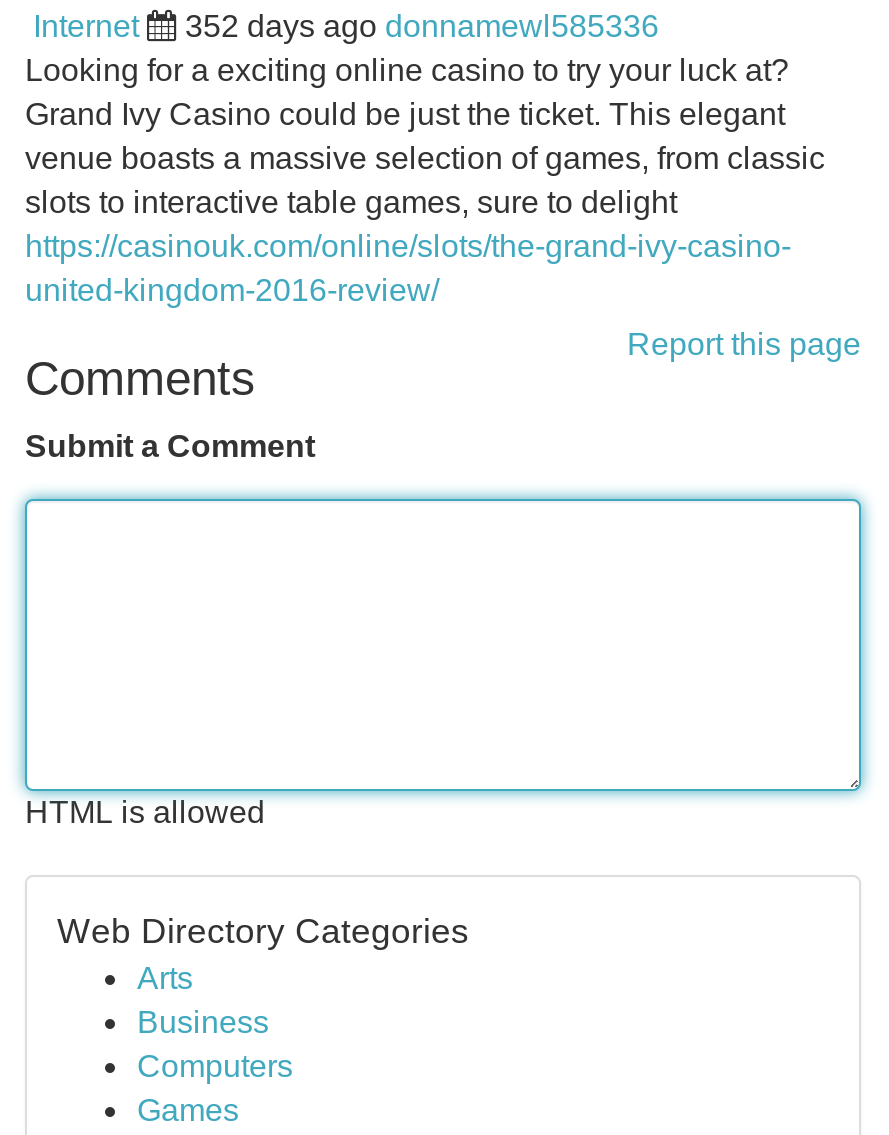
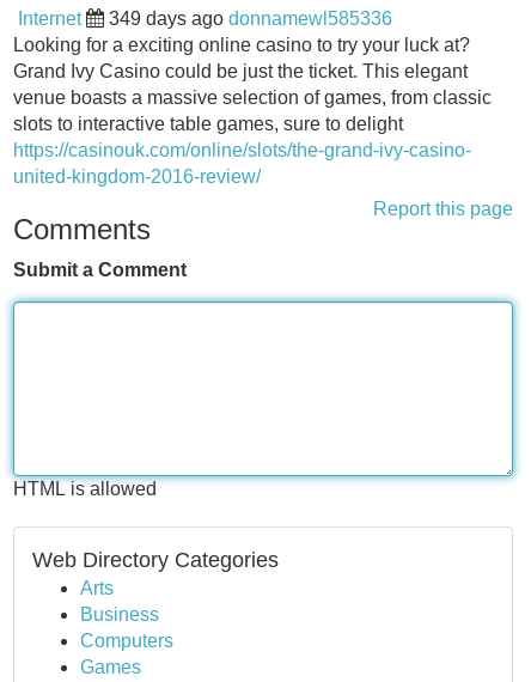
- 352 days ago donnamewl585336
+ 349 days ago donnamewl585336
